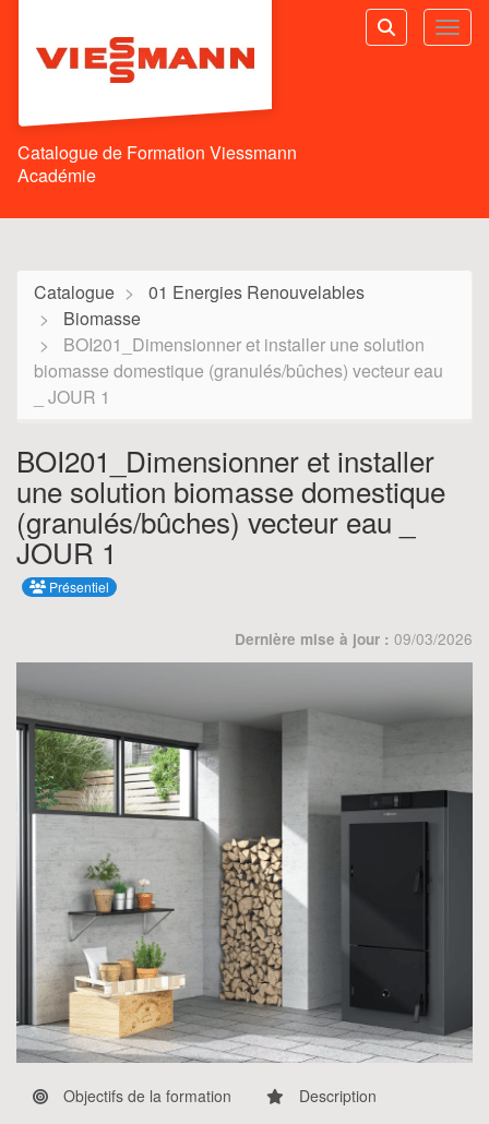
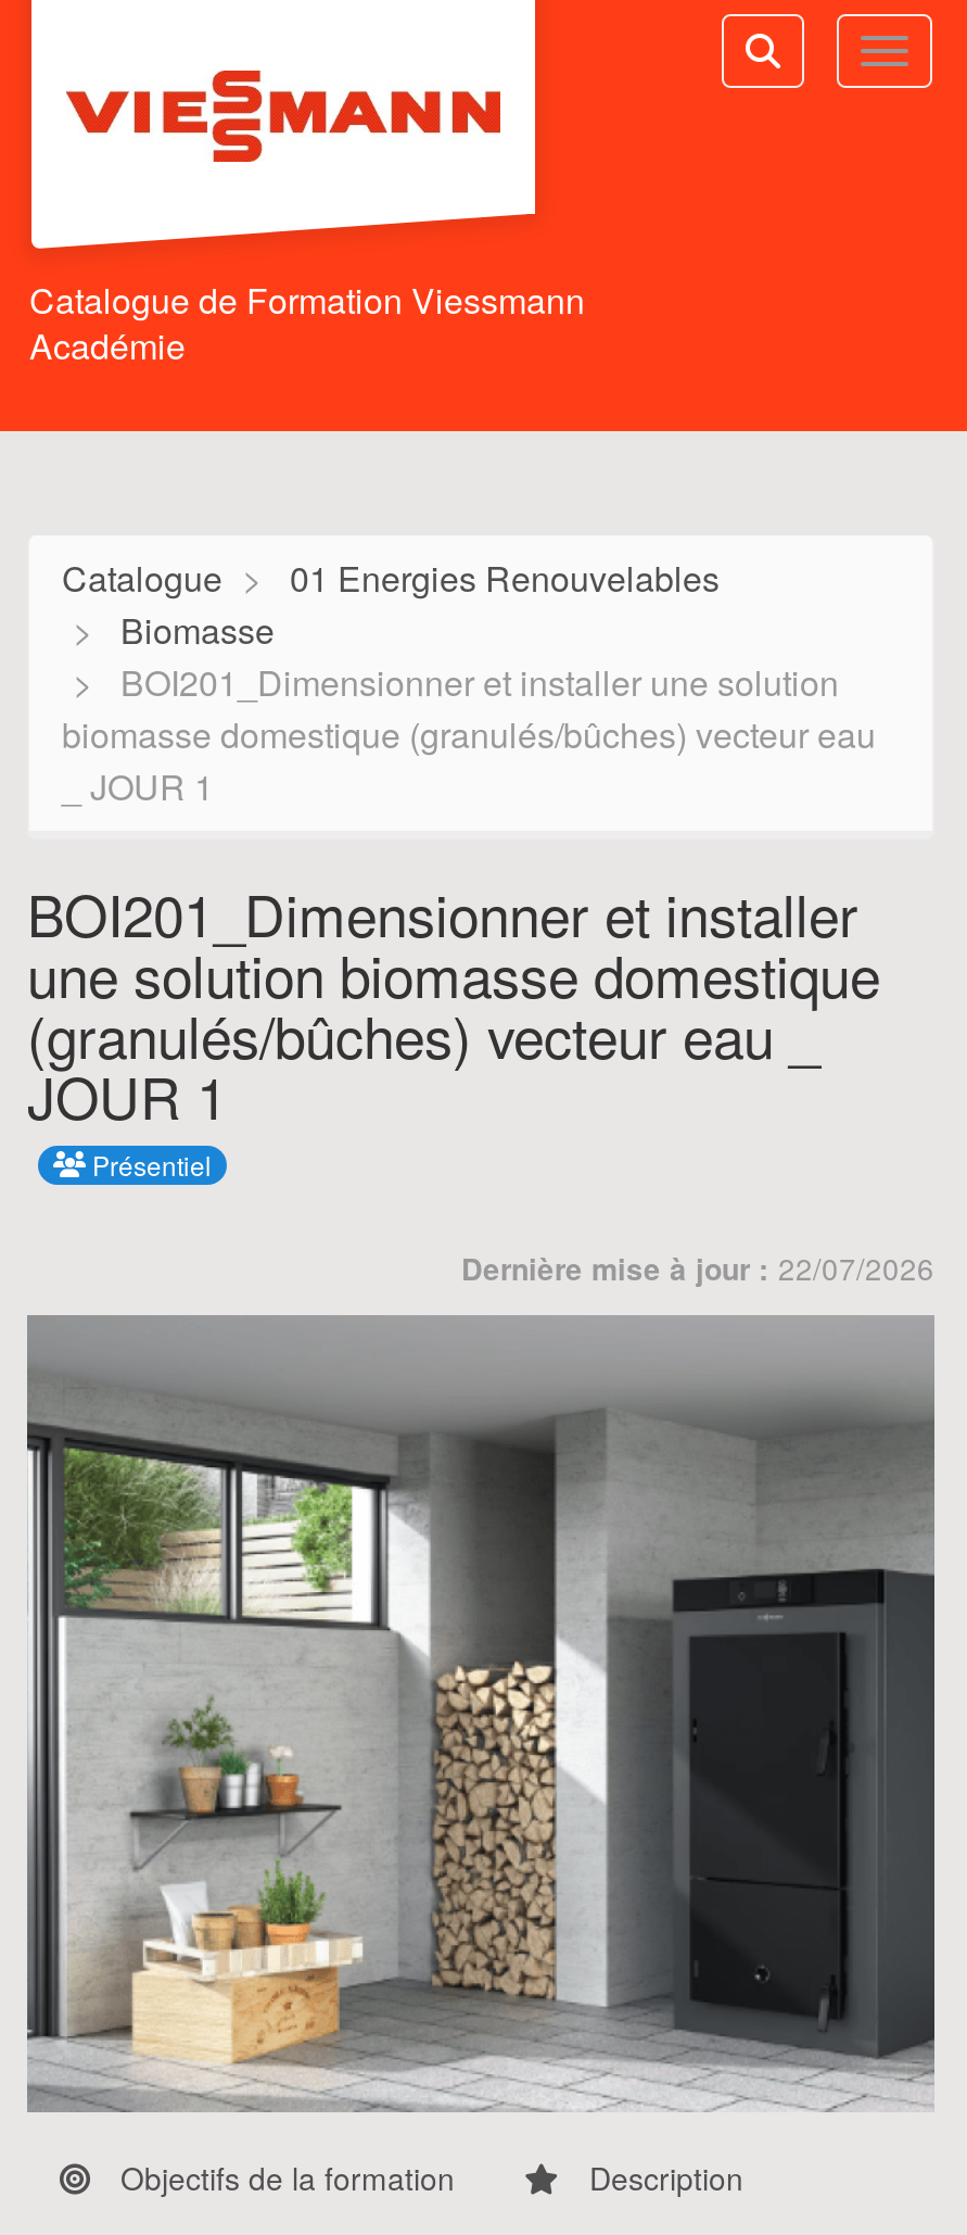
- Dernière mise à jour : 09/03/2026
+ Dernière mise à jour : 22/07/2026
